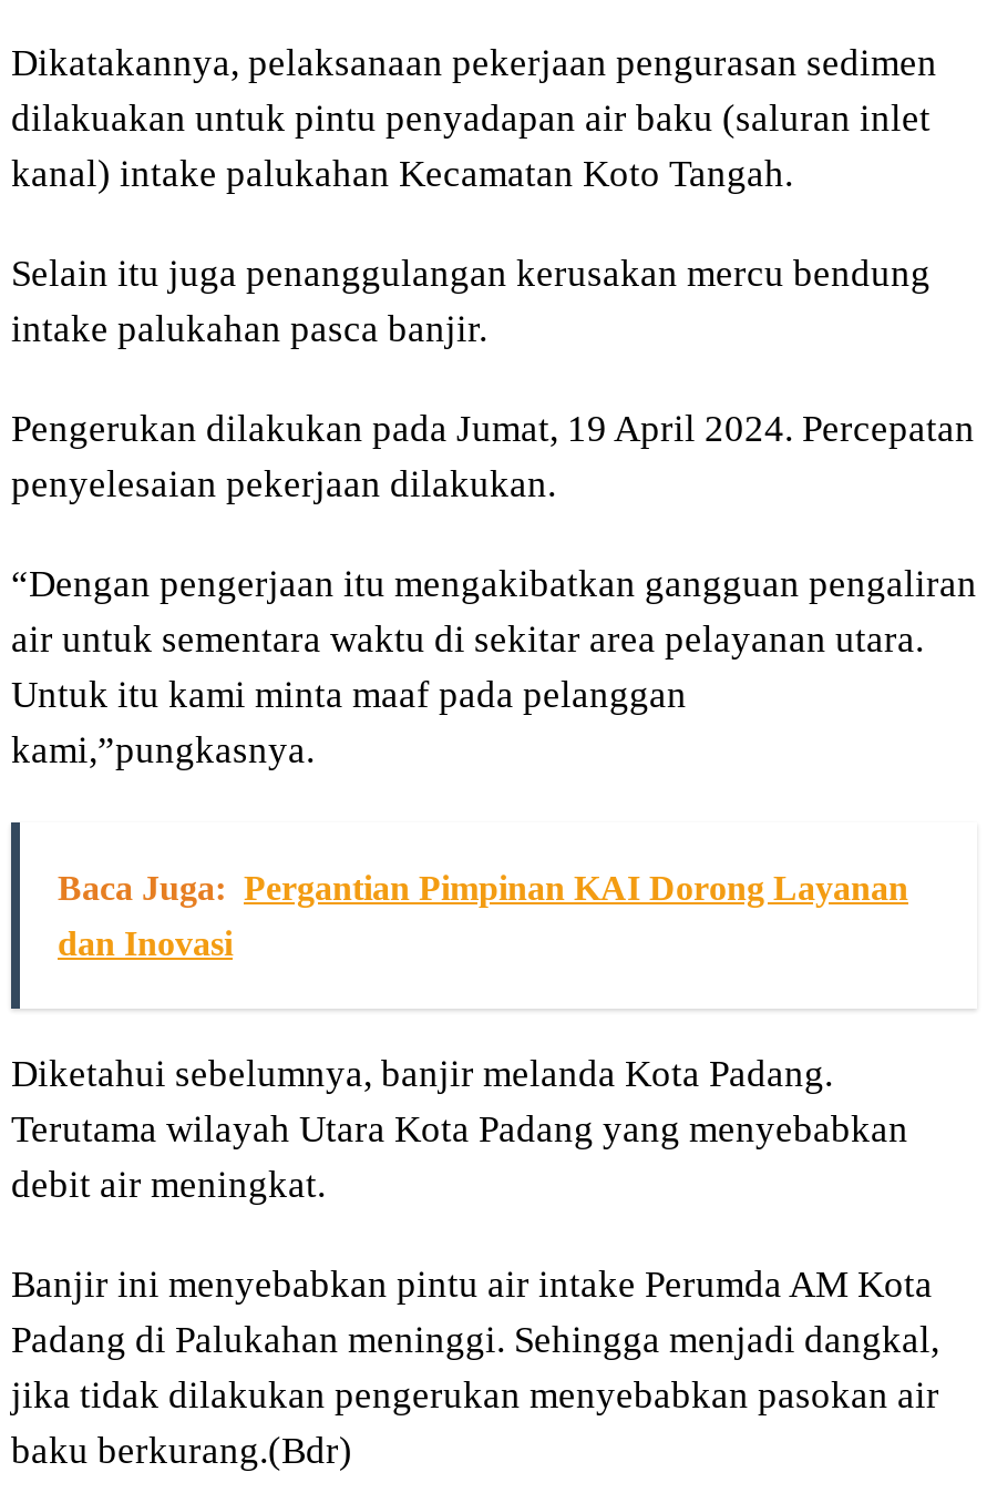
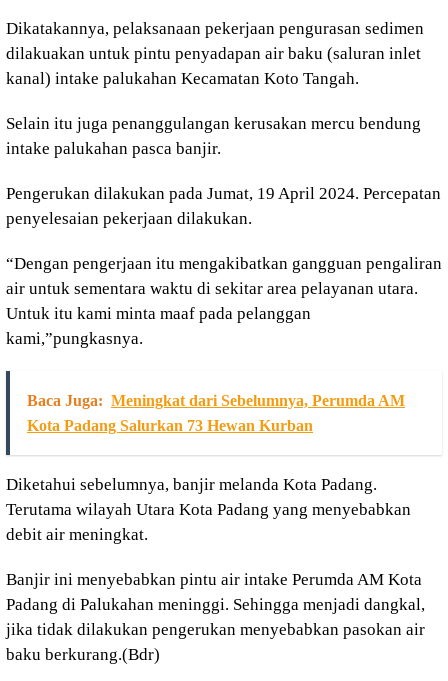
- Baca Juga: Pergantian Pimpinan KAI Dorong Layanan
+ Baca Juga: Meningkat dari Sebelumnya, Perumda AM

- dan Inovasi
+ Kota Padang Salurkan 73 Hewan Kurban
